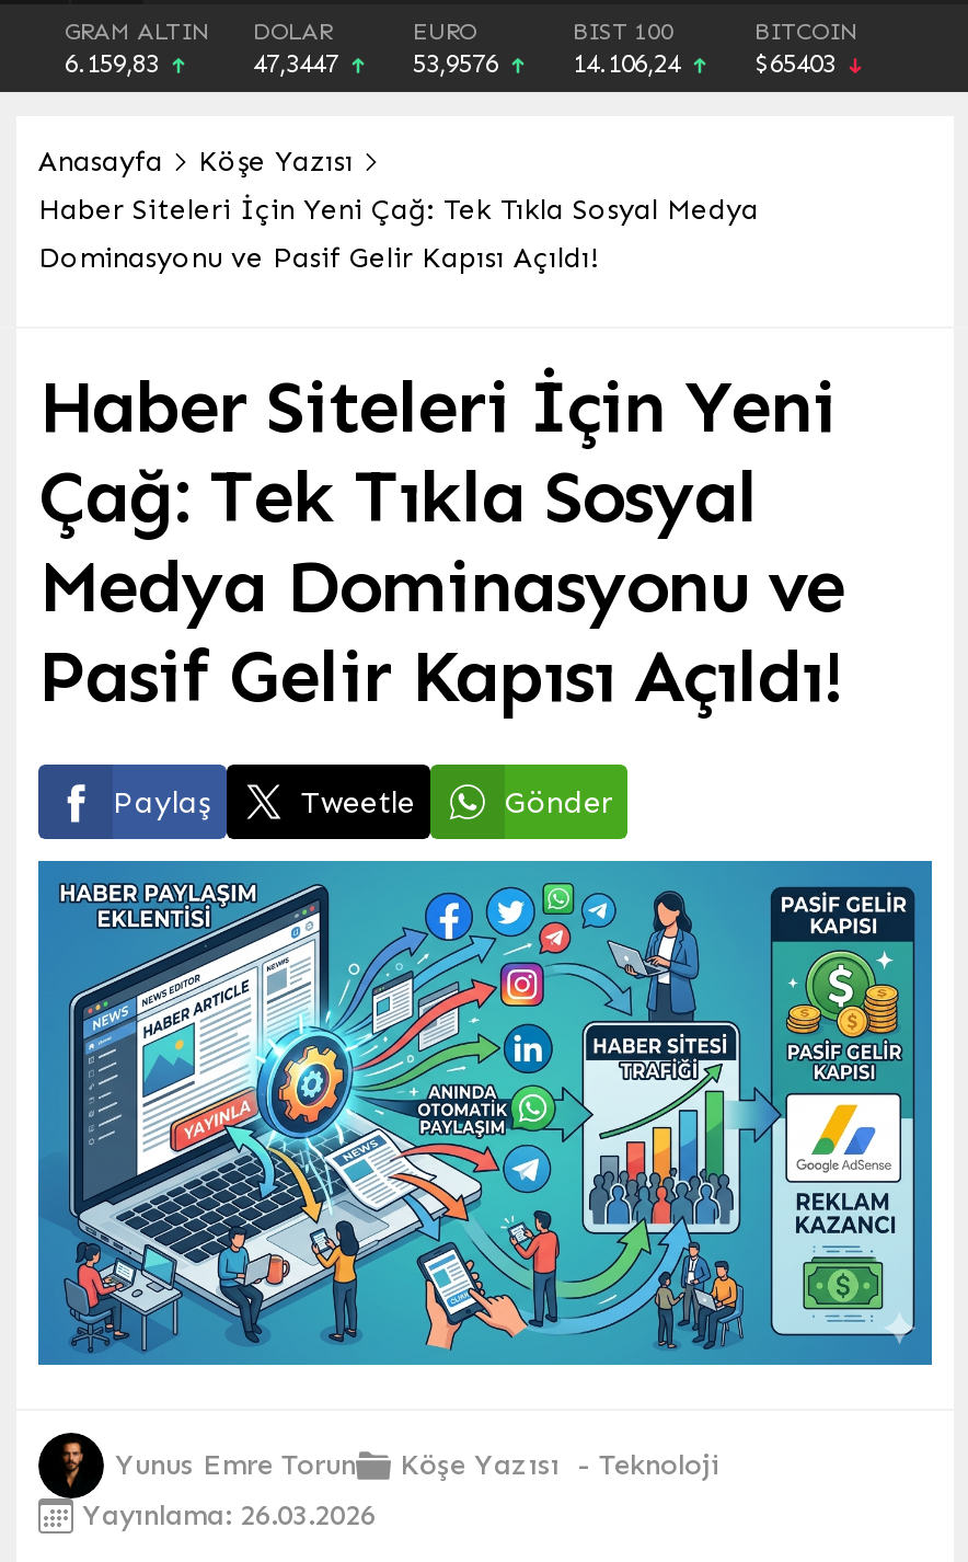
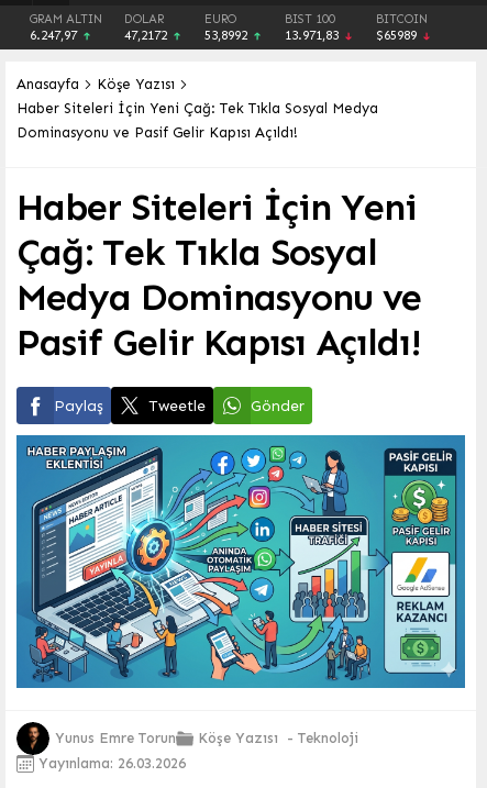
- 6.159,83
+ 6.247,97

- 47,3447
+ 47,2172

- 53,9576
+ 53,8992

- 14.106,24
+ 13.971,83

- $65403
+ $65989
